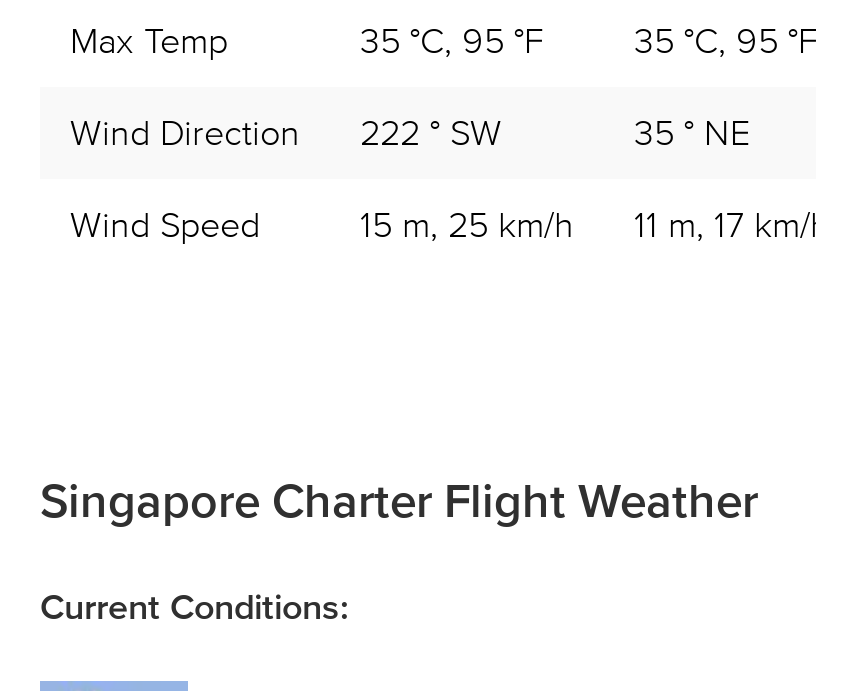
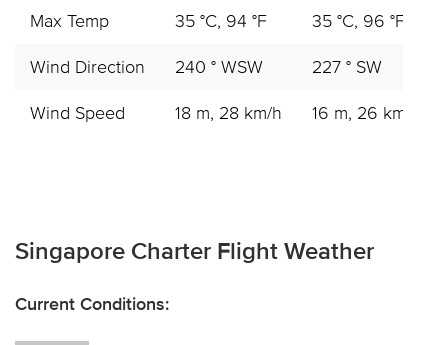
- 35 °C, 95 °F
+ 35 °C, 94 °F

- 35 °C, 95 °F
+ 35 °C, 96 °F

- 222 ° SW
- 35 ° NE
+ 240 ° WSW
+ 227 ° SW

- 15 m, 25 km/h
+ 18 m, 28 km/h

- 11 m, 17 km/h
+ 16 m, 26 km/h
